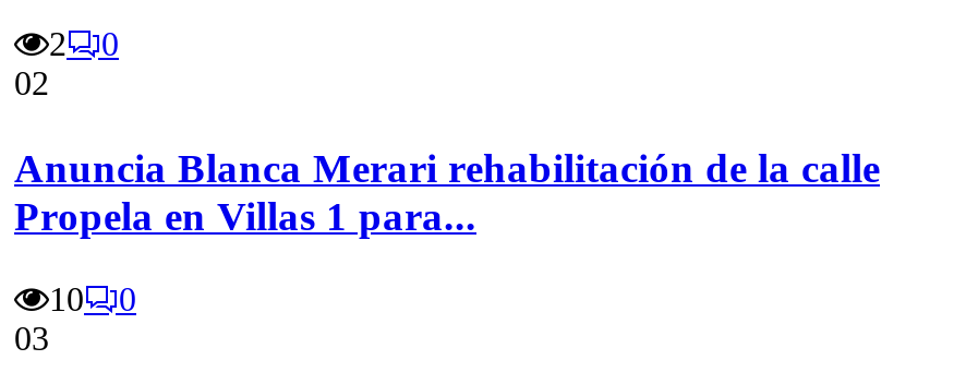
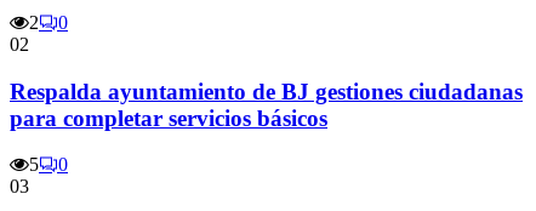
- Anuncia Blanca Merari rehabilitación de la calle
- Propela en Villas 1 para...
+ Respalda ayuntamiento de BJ gestiones ciudadanas
+ para completar servicios básicos

- 10
+ 5
